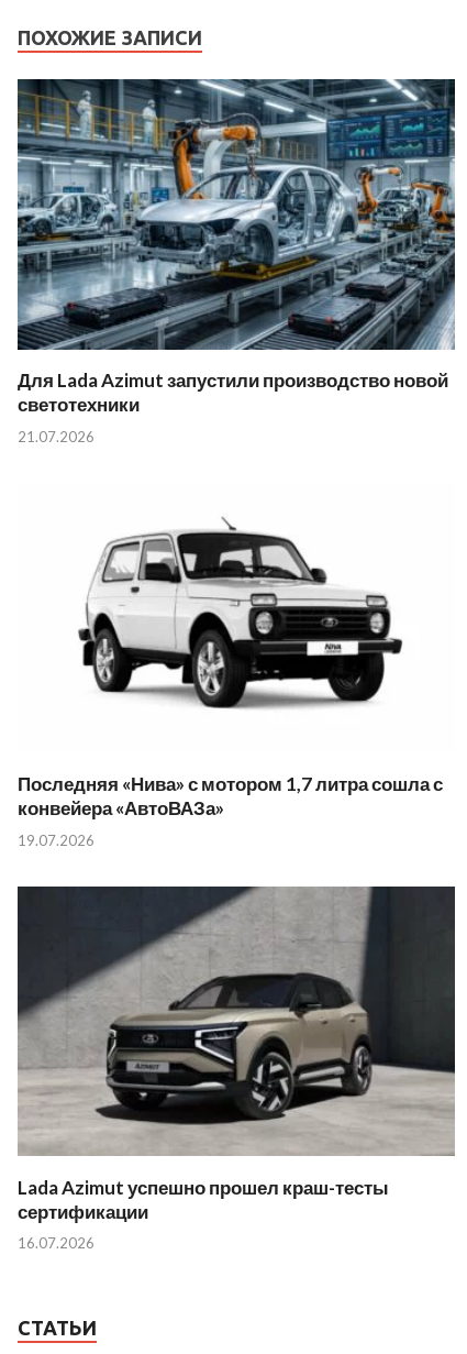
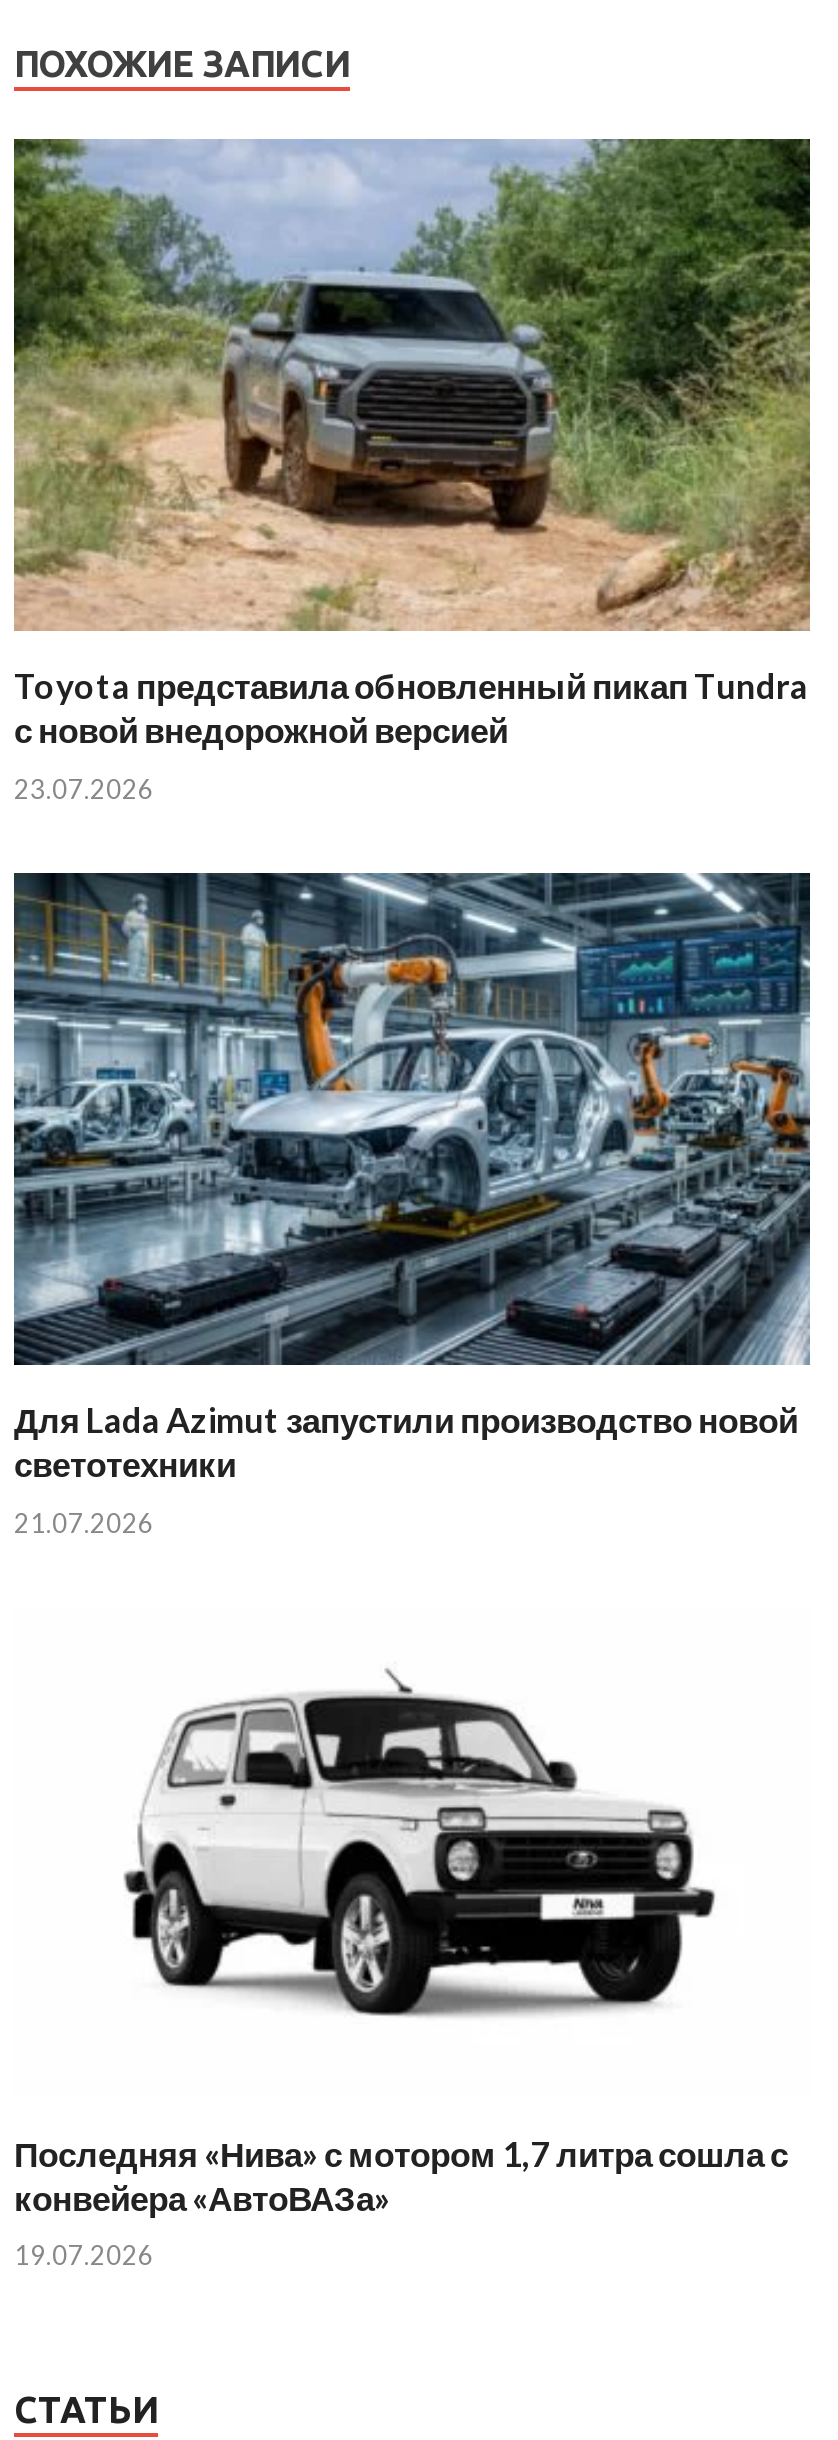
+ [image]
+ Toyota представила обновленный пикап Tundra
+ с новой внедорожной версией
+ 23.07.2026

moved down: [image] | Для Lada Azimut запустили производство новой | светотехники | 21.07.2026 | Последняя «Нива» с мотором 1,7 литра сошла с | конвейера «АвтоВАЗа» | 19.07.2026

- [image]
- Lada Azimut успешно прошел краш-тесты
- сертификации
- 16.07.2026
